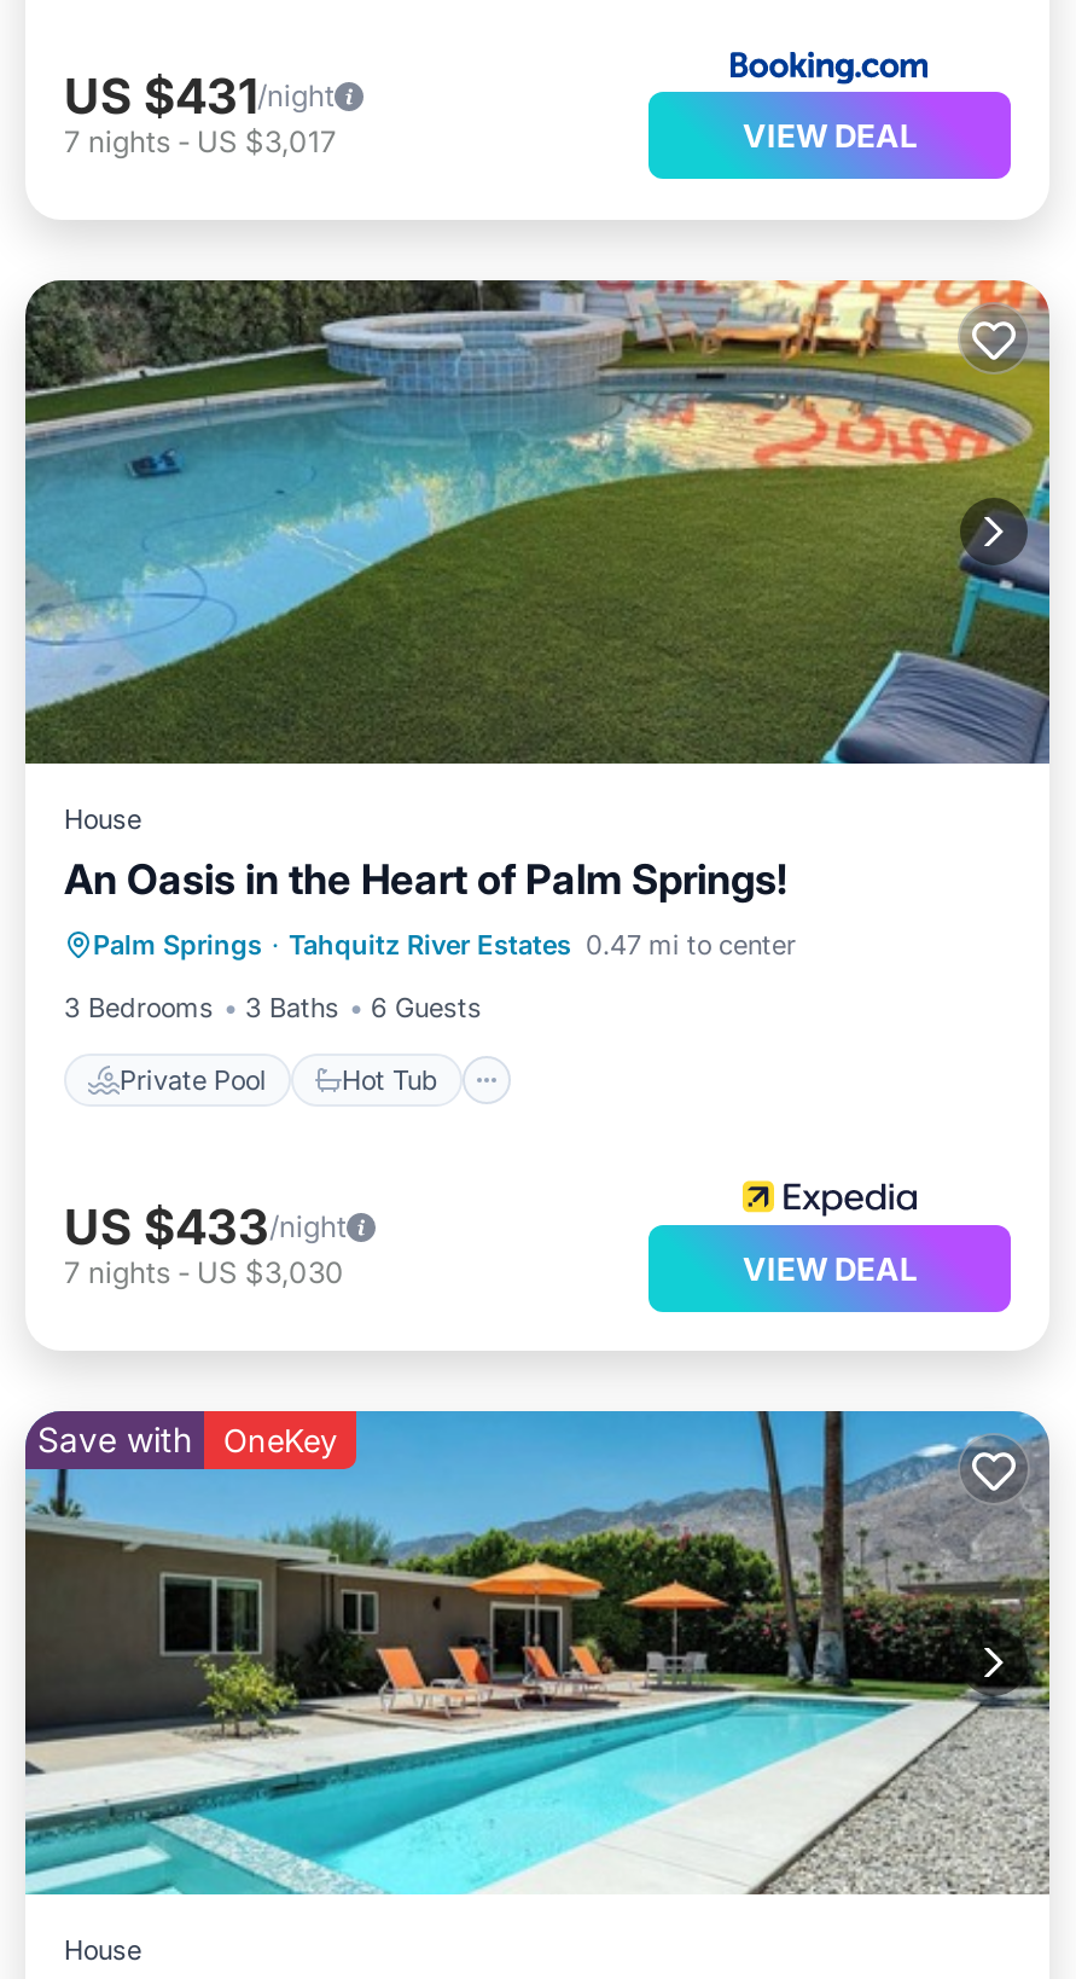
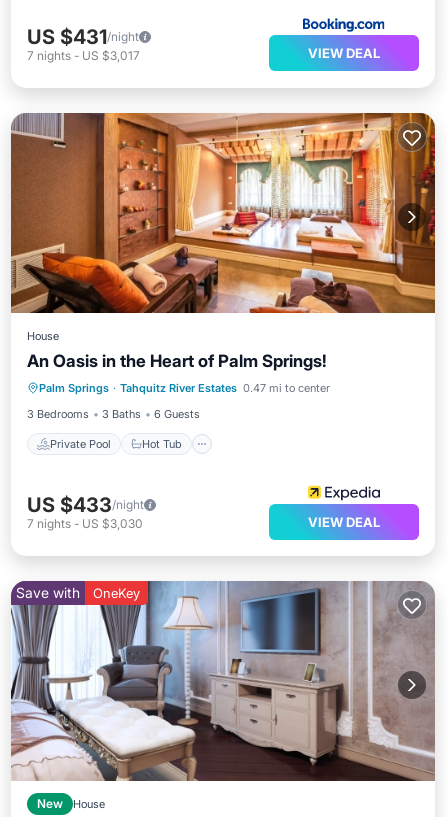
- [image]
+ [image]

- [image]
+ [image]

+ New
